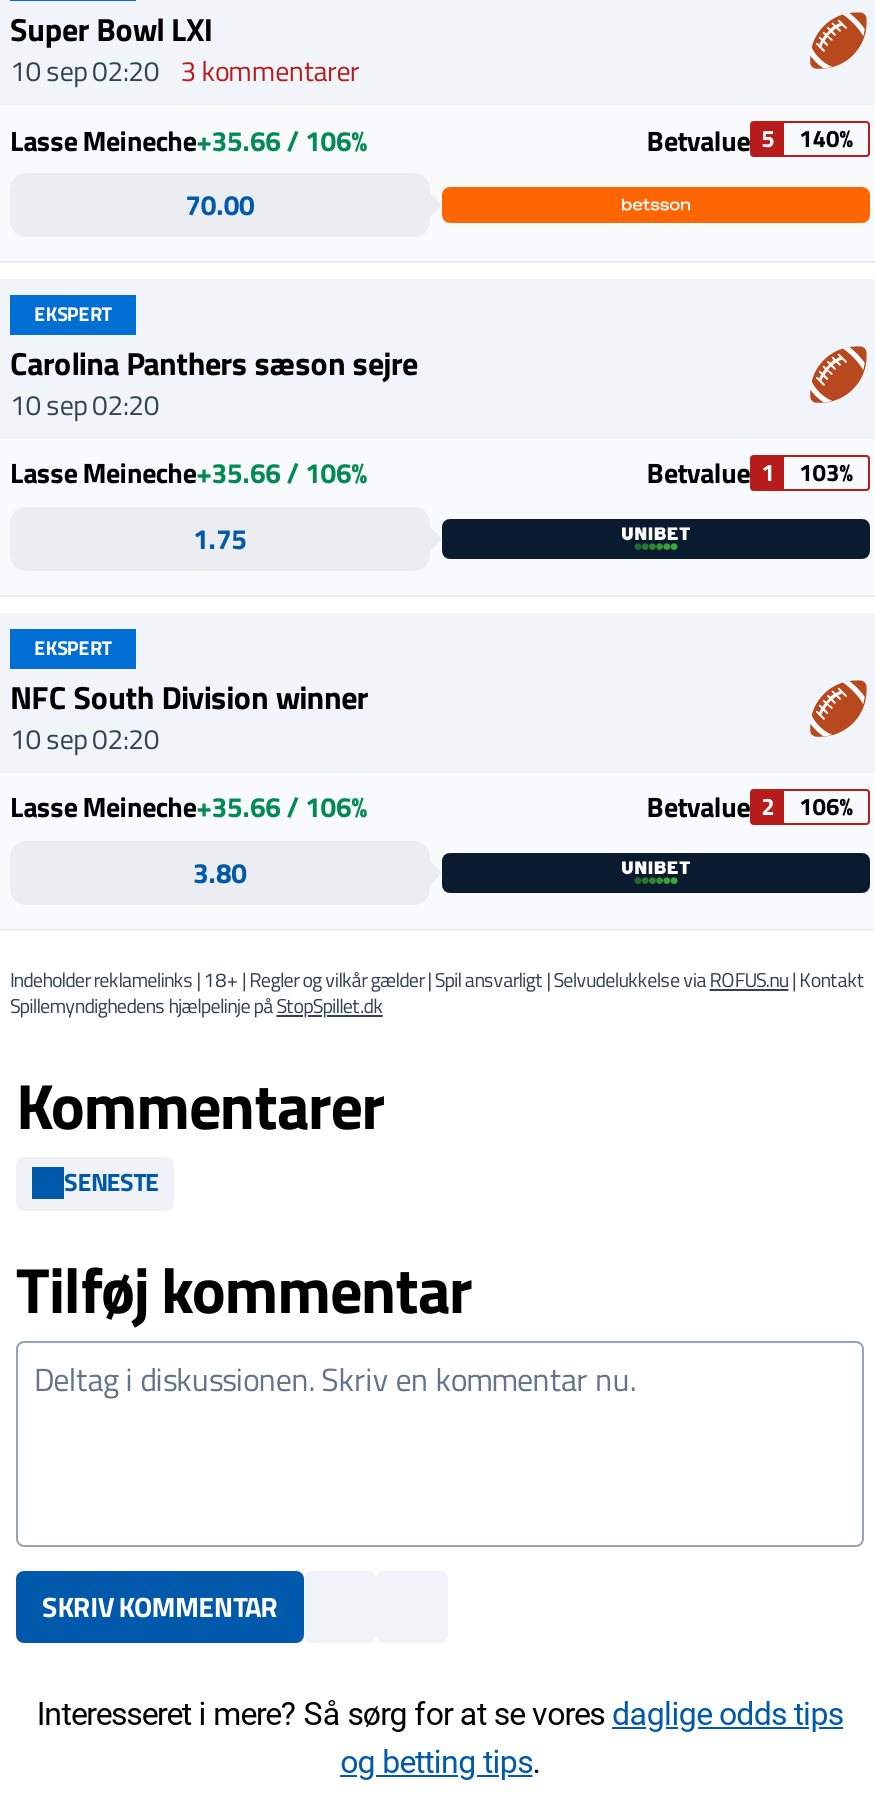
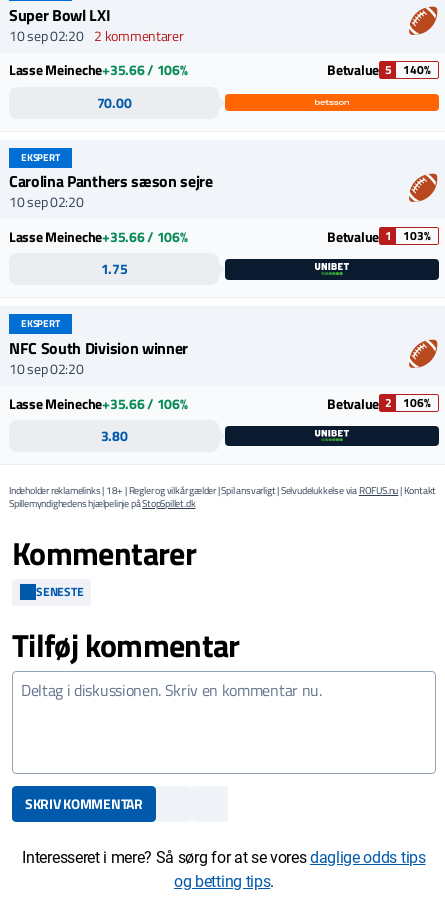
- 10 sep 02:20 3 kommentarer
+ 10 sep 02:20 2 kommentarer
